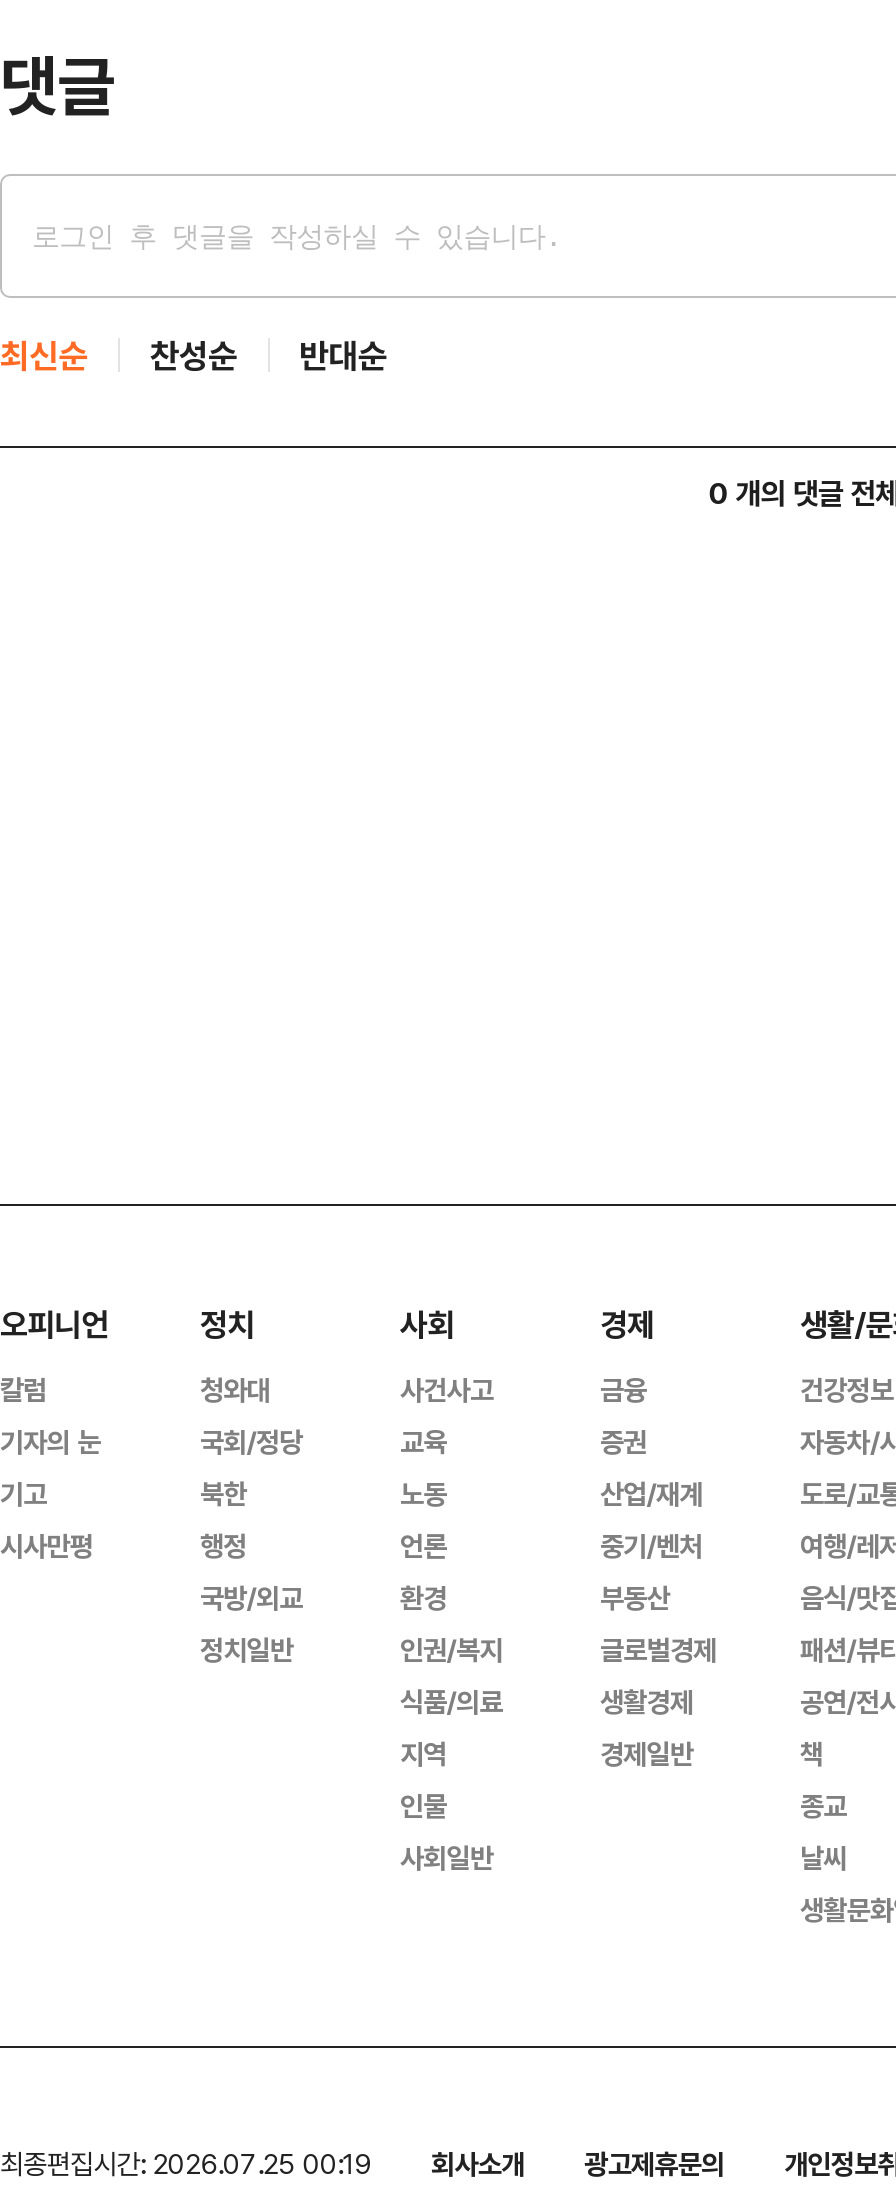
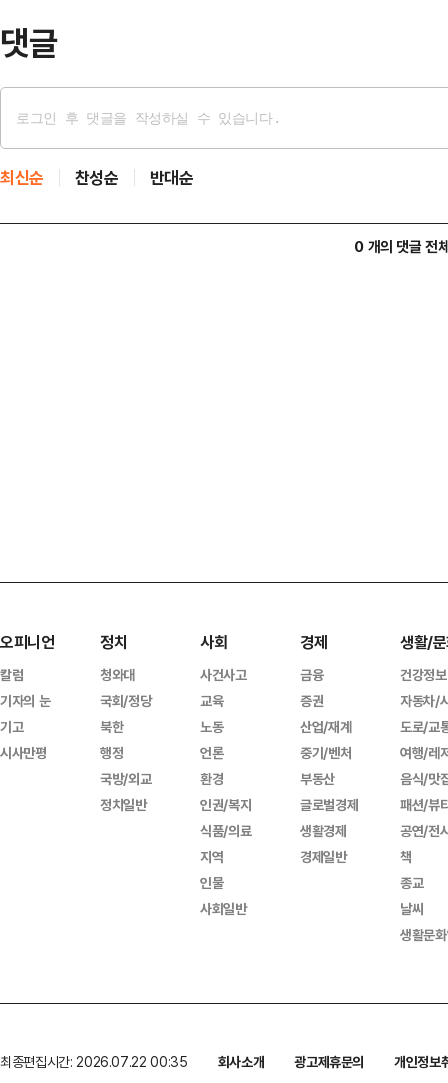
- 최종편집시간: 2026.07.25 00:19
+ 최종편집시간: 2026.07.22 00:35
